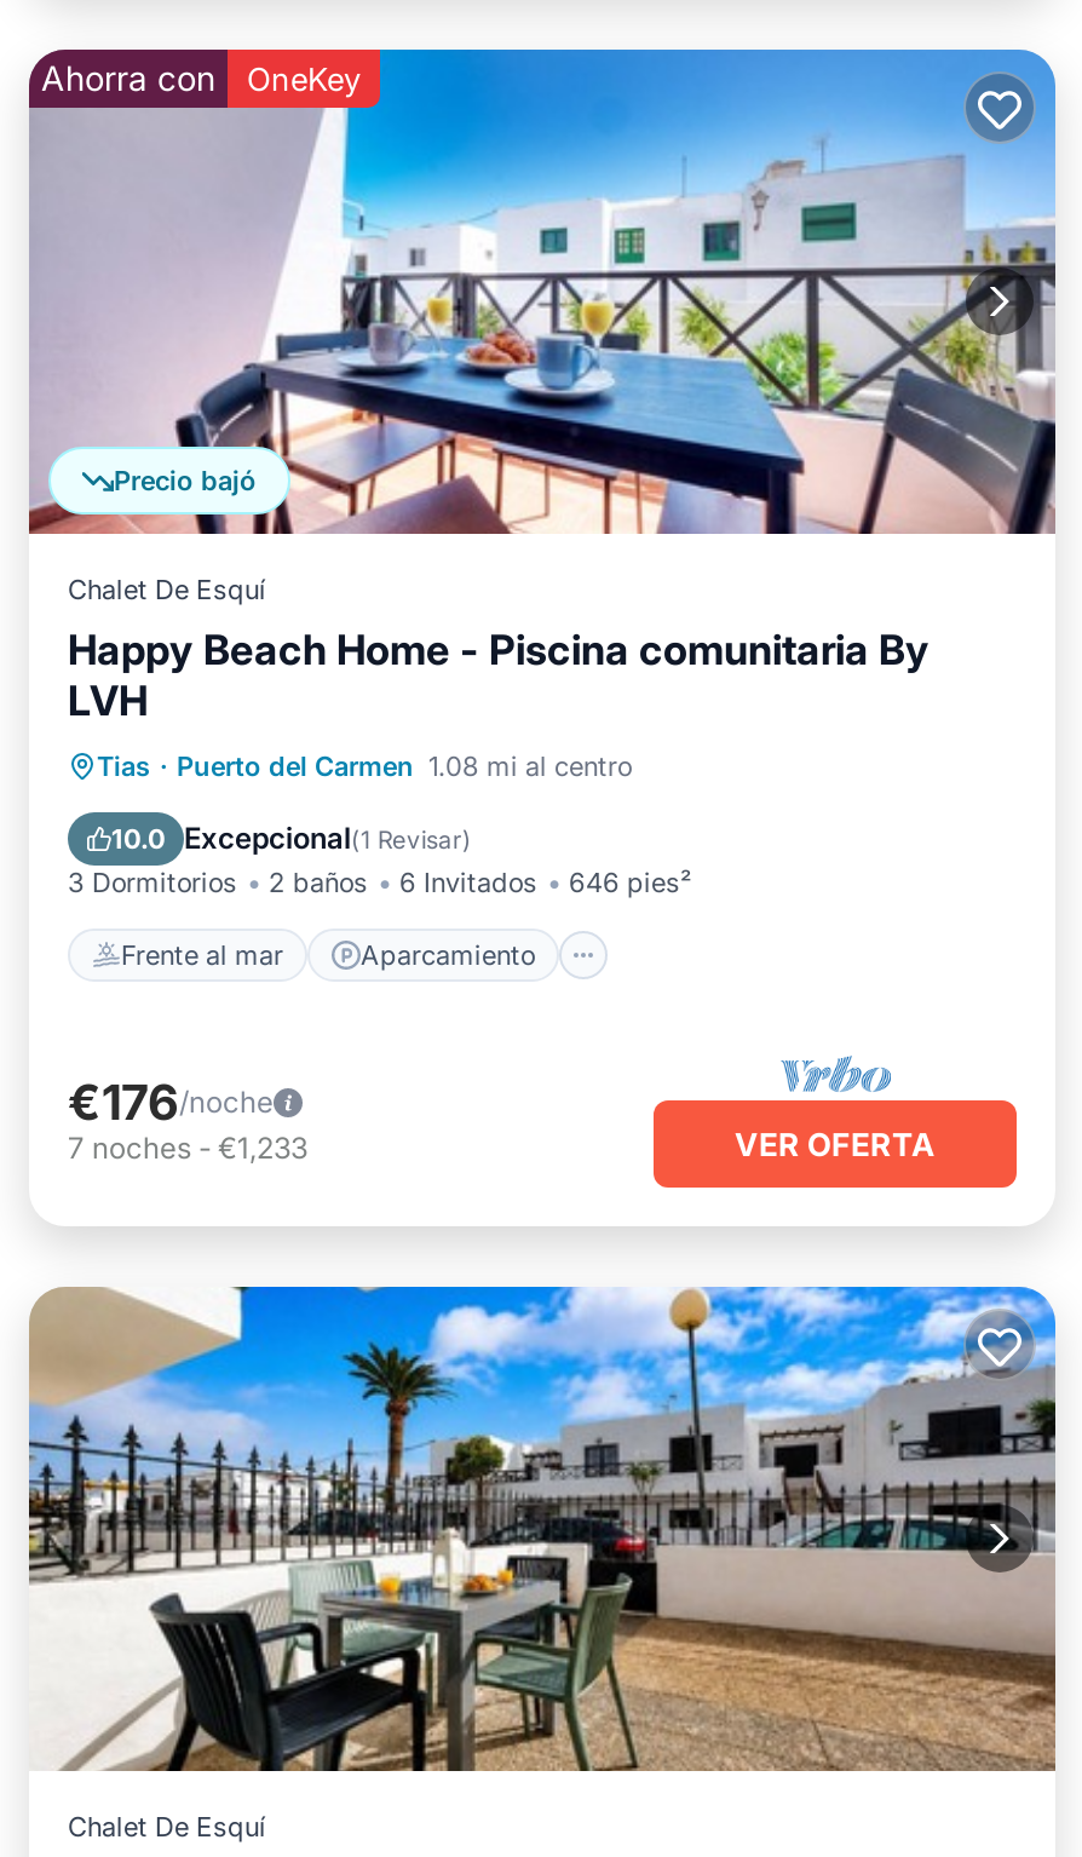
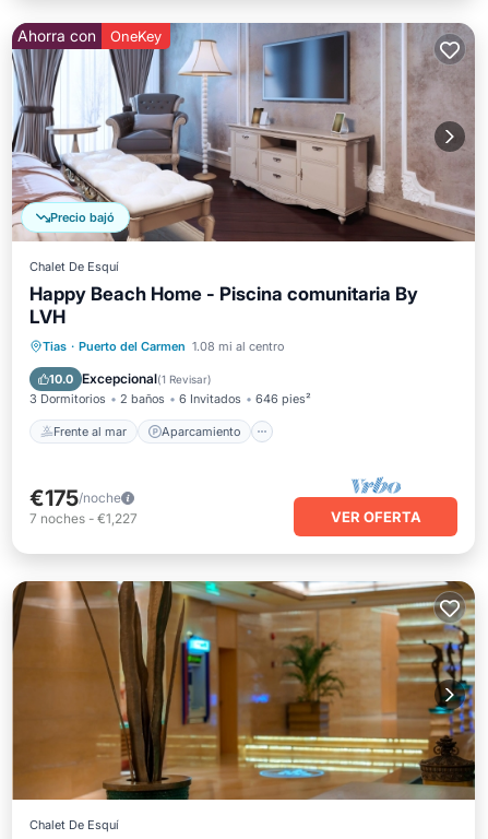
- [image]
+ [image]

- €176/noche
+ €175/noche

- 7 noches - €1,233
+ 7 noches - €1,227

- [image]
+ [image]
